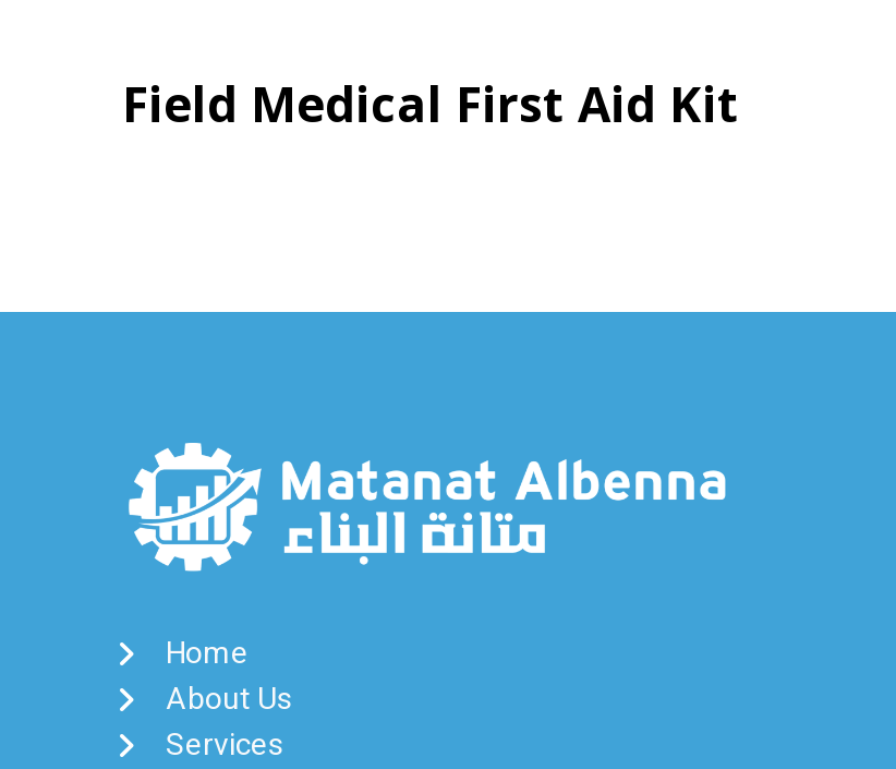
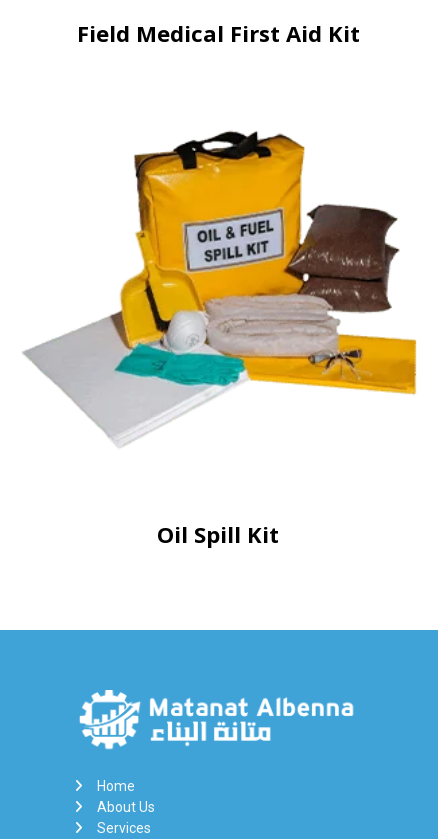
+ [image]

+ Oil Spill Kit
